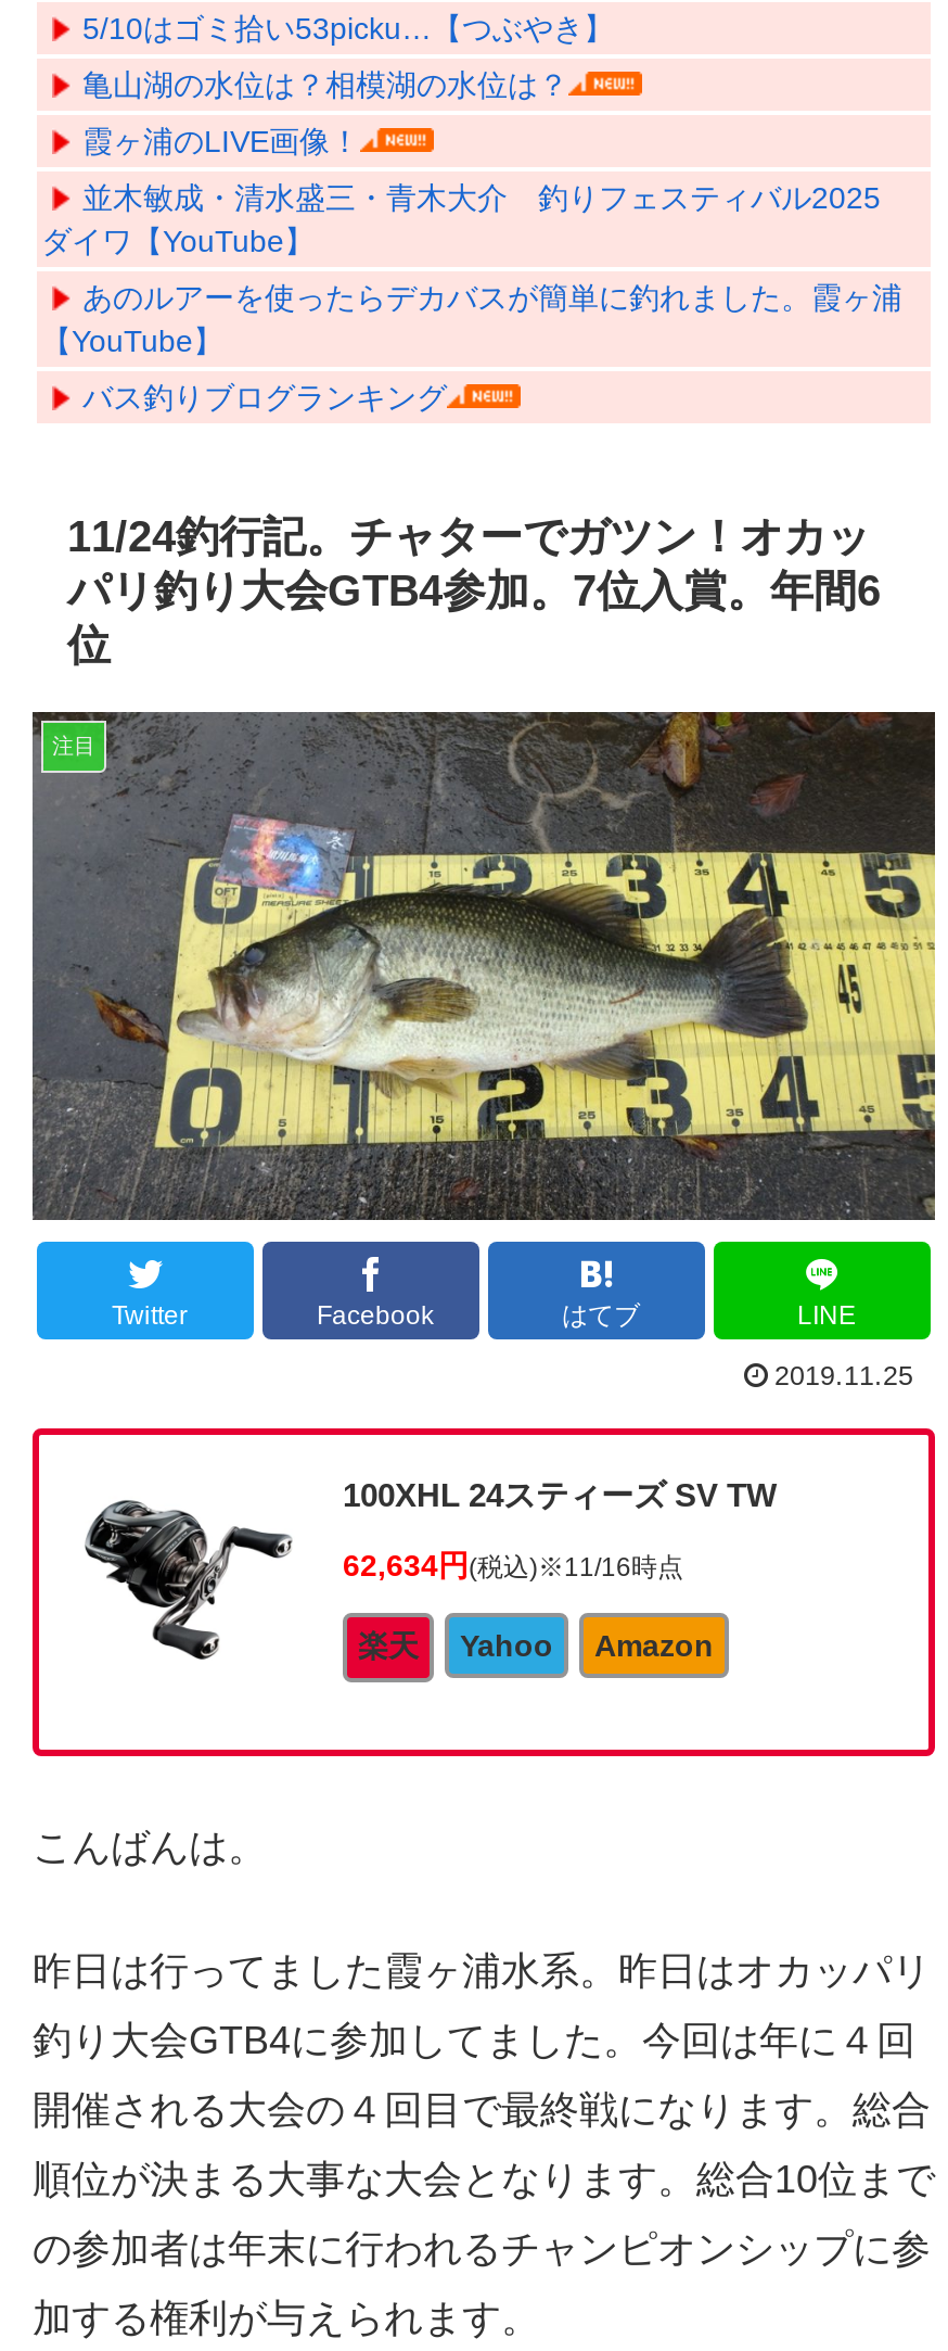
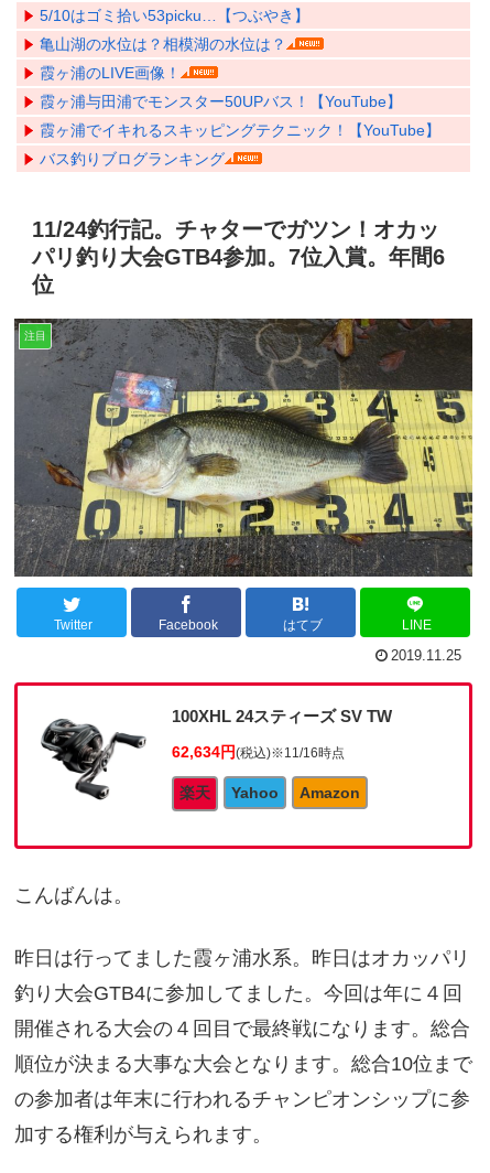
- 並木敏成・清水盛三・青木大介 釣りフェスティバル2025
- ダイワ【YouTube】
+ 霞ヶ浦与田浦でモンスター50UPバス！【YouTube】

- あのルアーを使ったらデカバスが簡単に釣れました。霞ヶ浦
- 【YouTube】
+ 霞ヶ浦でイキれるスキッピングテクニック！【YouTube】
